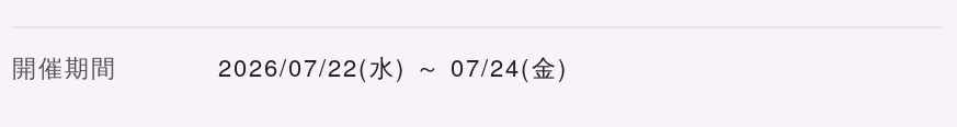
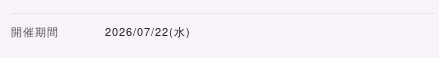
- 2026/07/22(水) ～ 07/24(金)
+ 2026/07/22(水)
